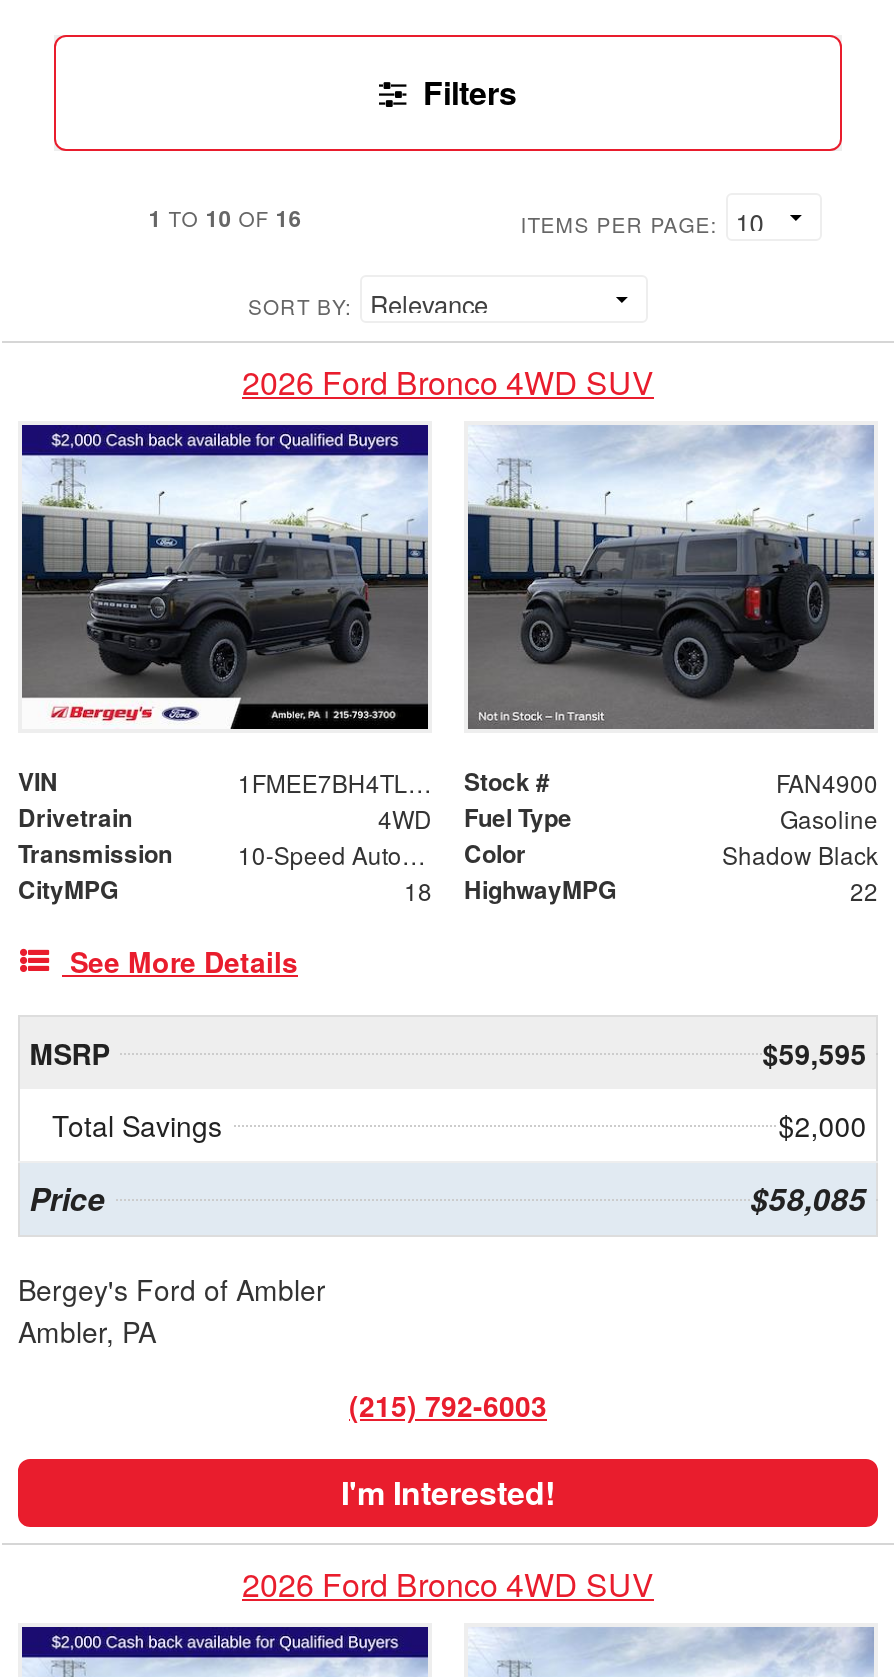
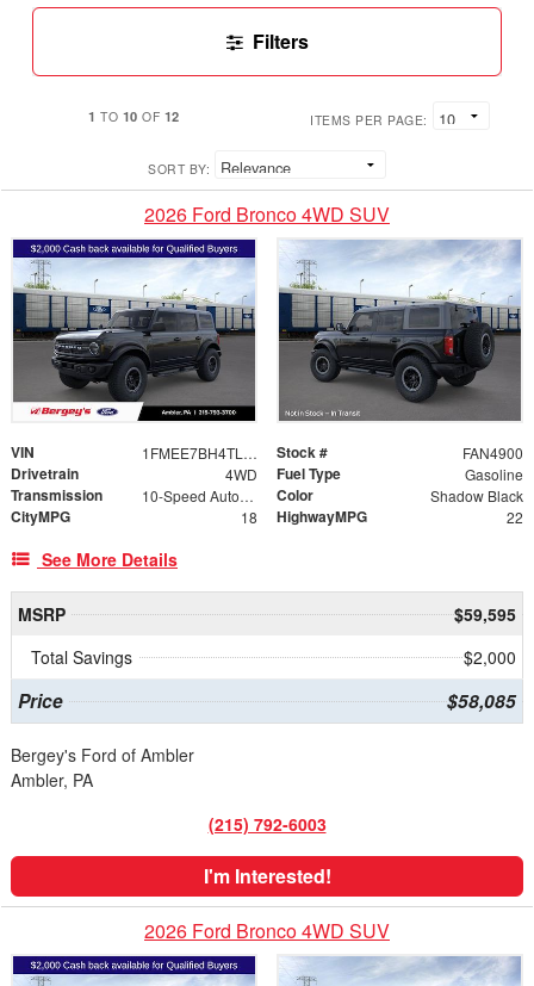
- 1 TO 10 OF 16
+ 1 TO 10 OF 12
